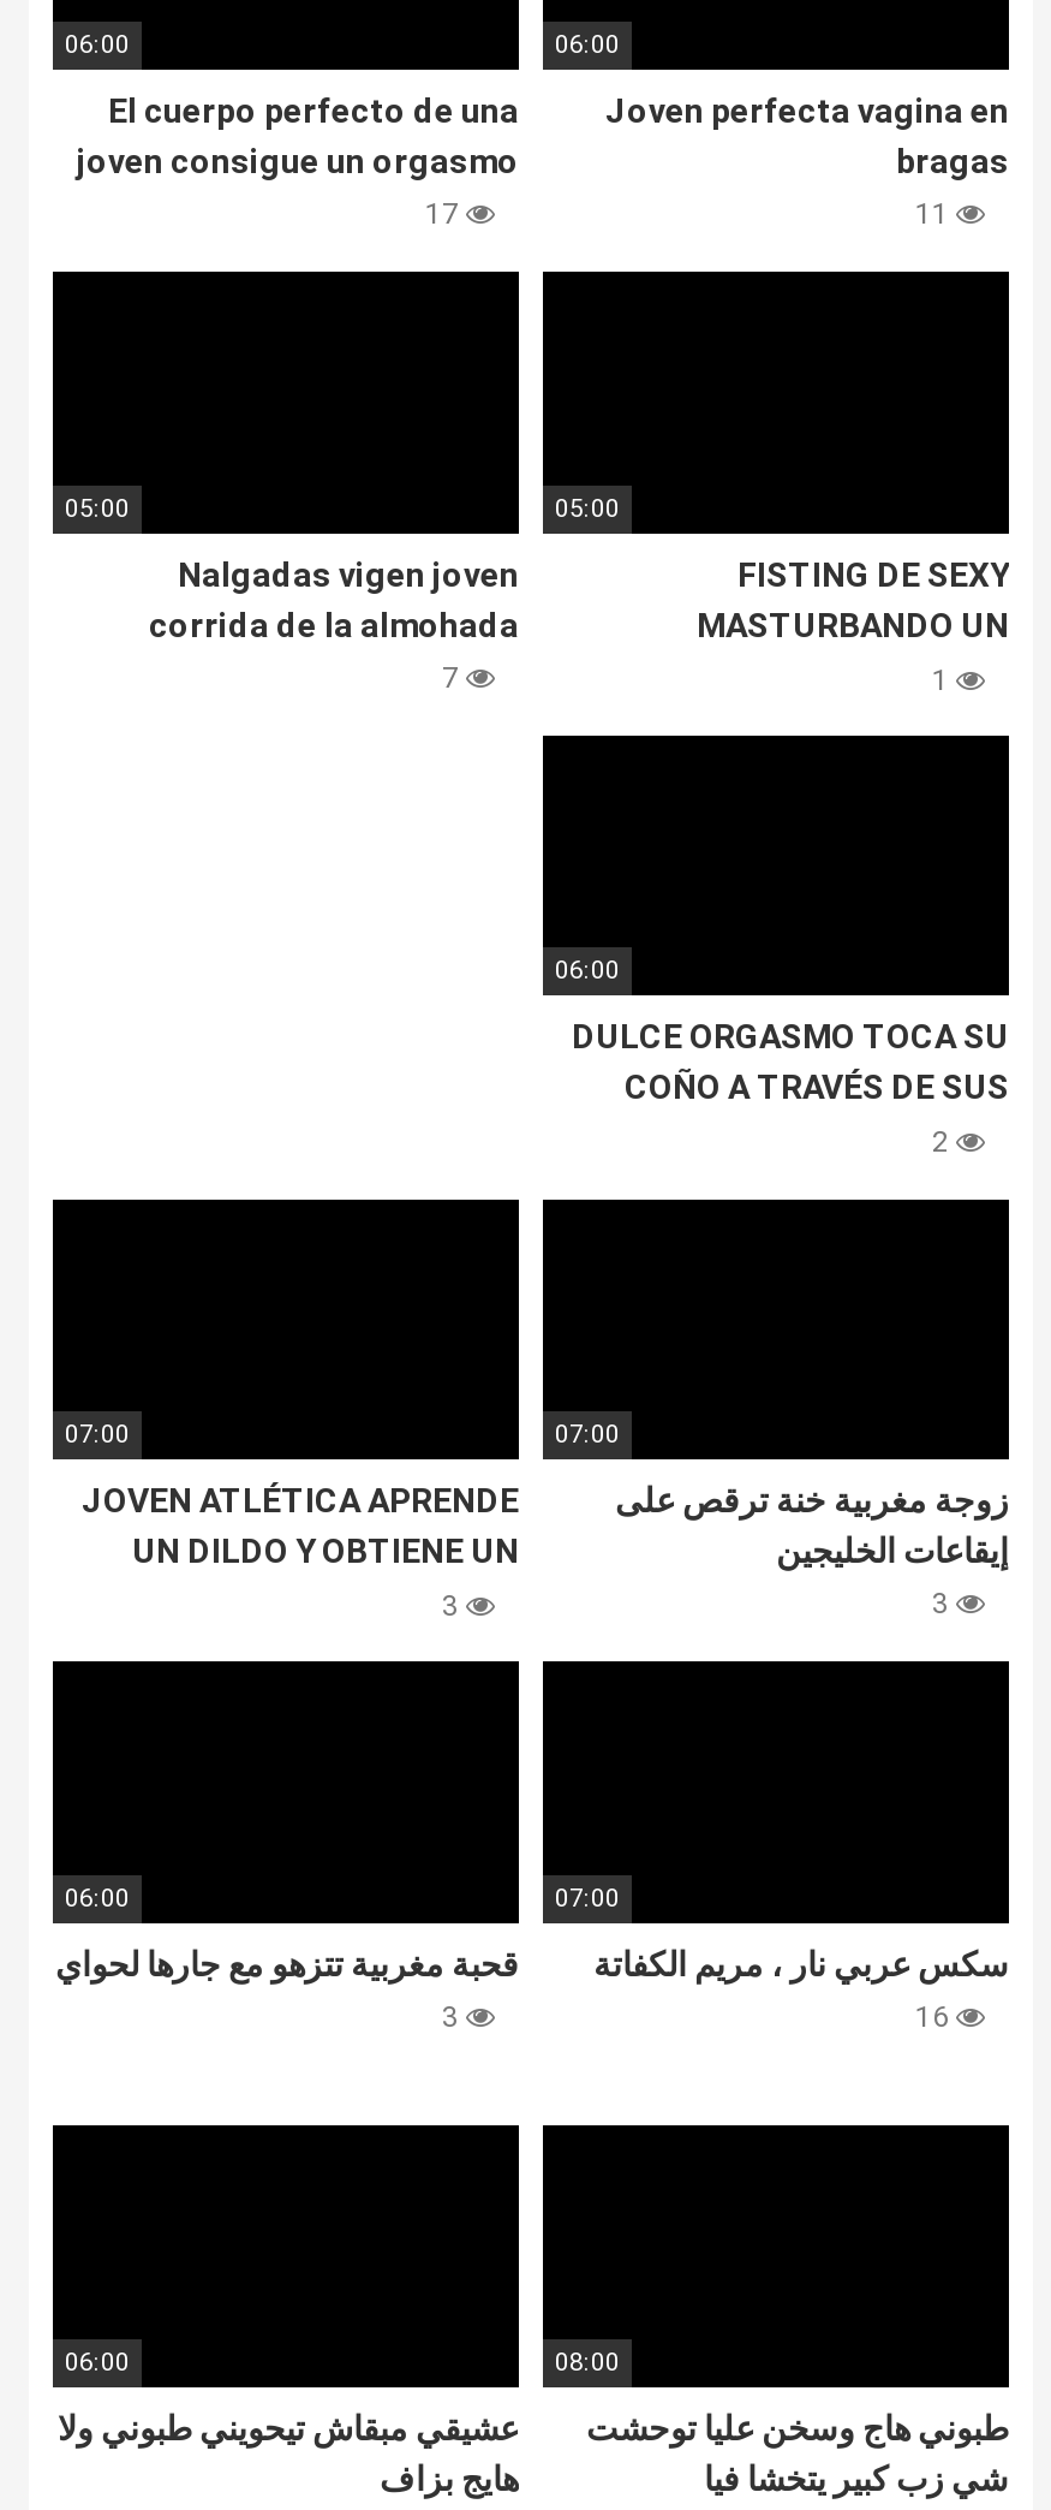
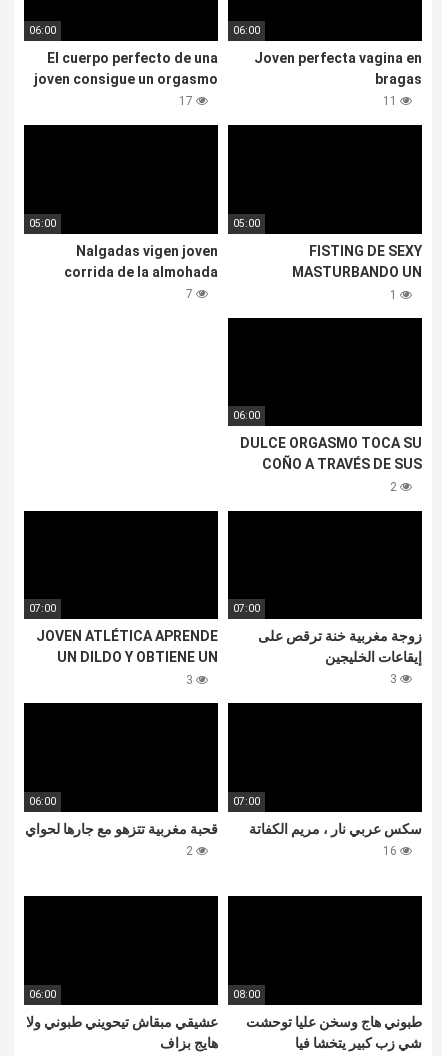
- 3
+ 2
